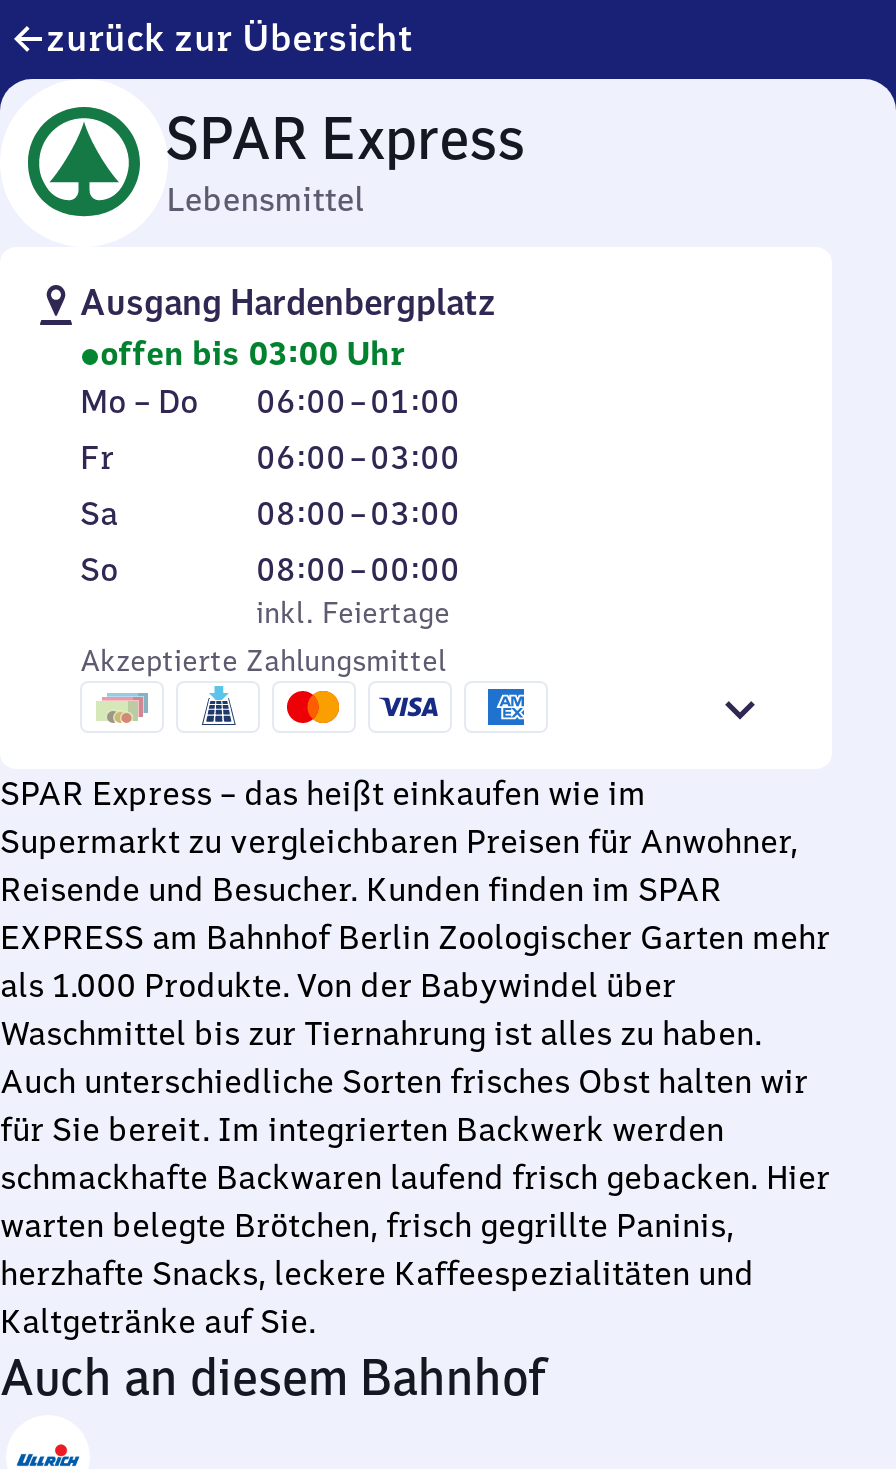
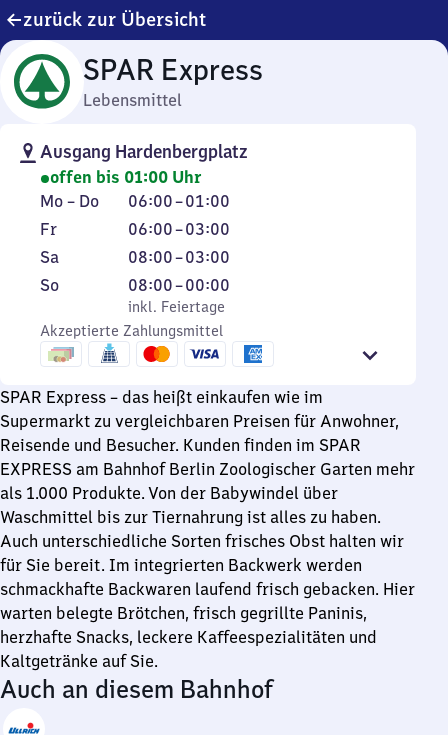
- offen bis 03:00 Uhr
+ offen bis 01:00 Uhr
